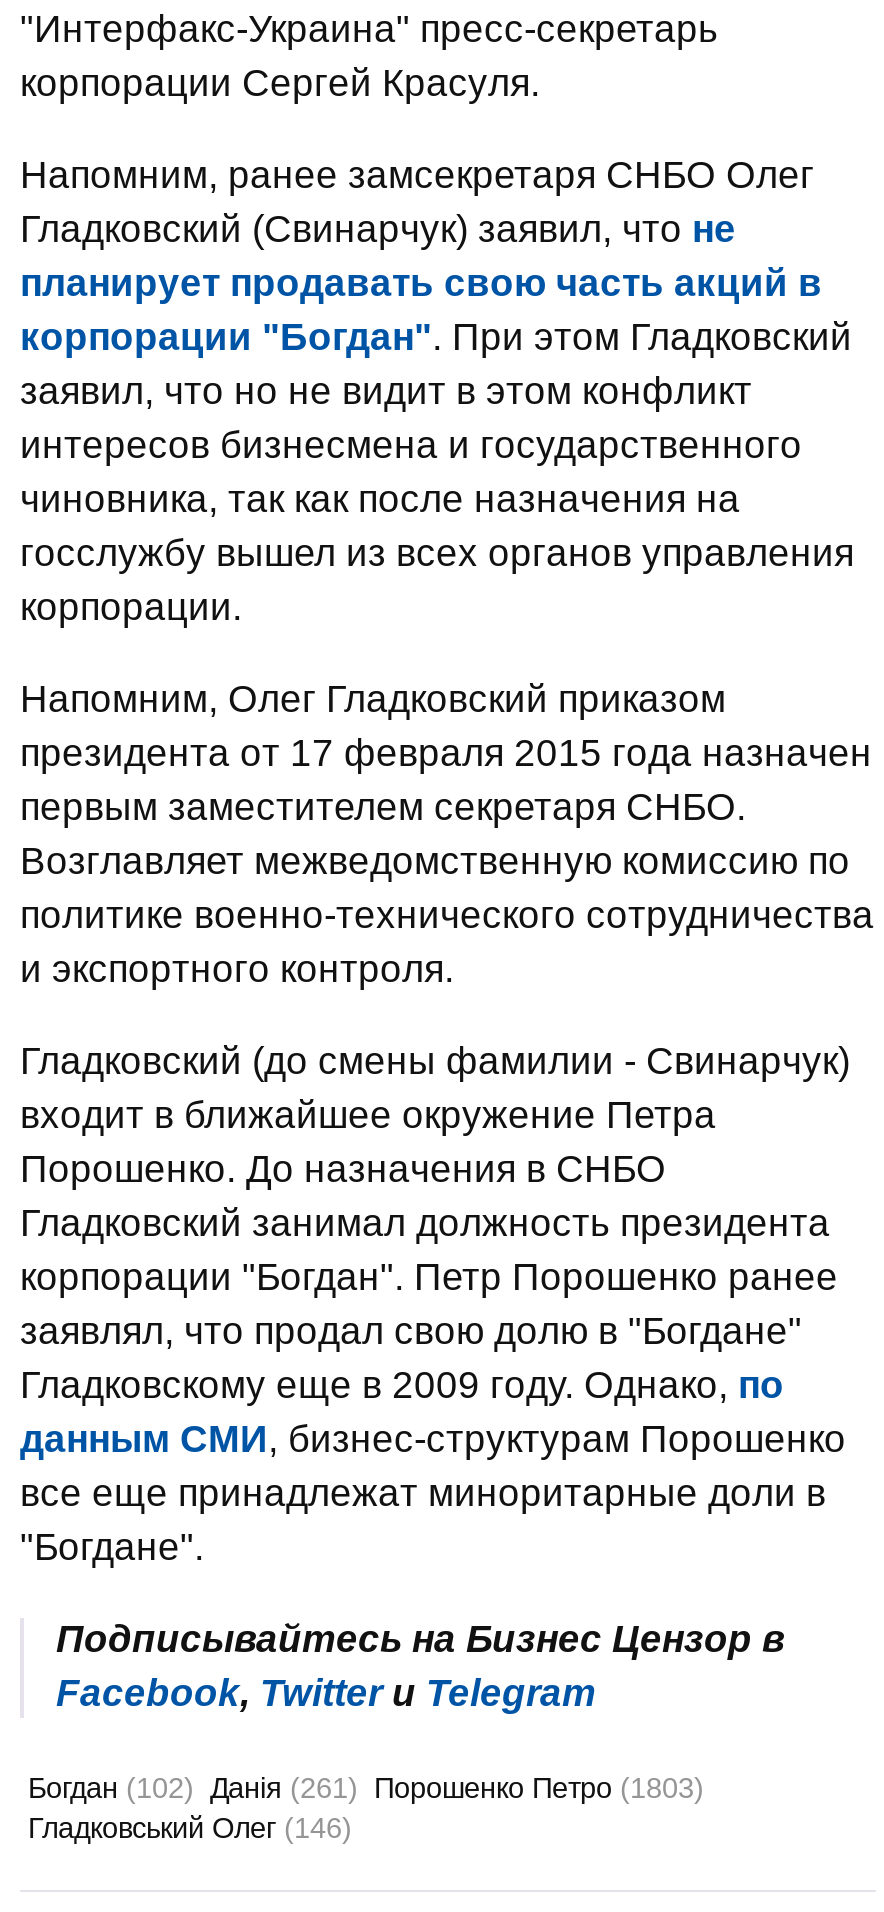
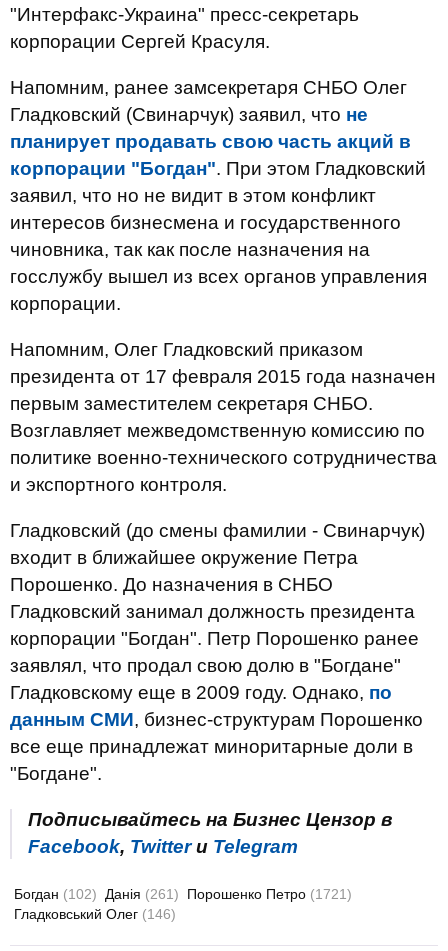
- Богдан (102) Данія (261) Порошенко Петро (1803)
+ Богдан (102) Данія (261) Порошенко Петро (1721)
